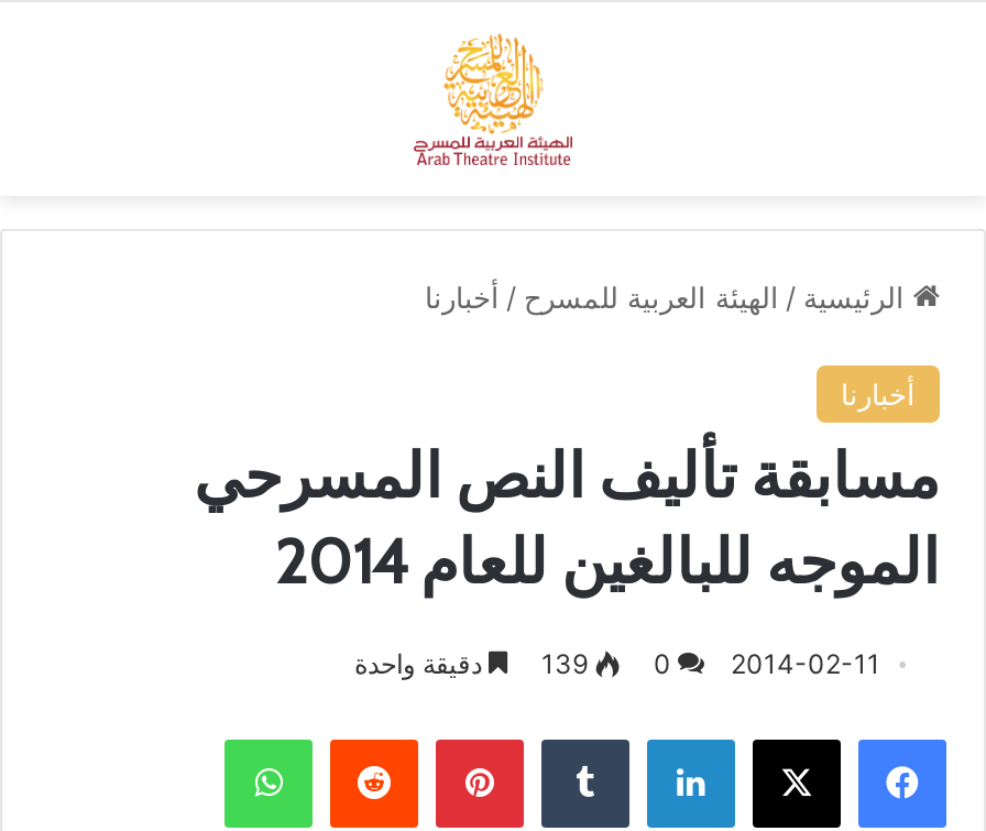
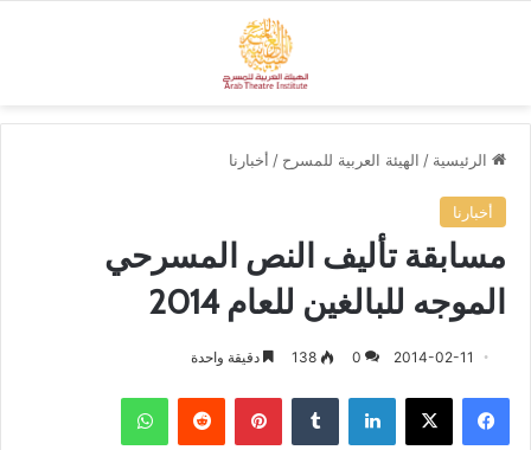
- 2014-02-11 0 139 دقيقة واحدة
+ 2014-02-11 0 138 دقيقة واحدة
